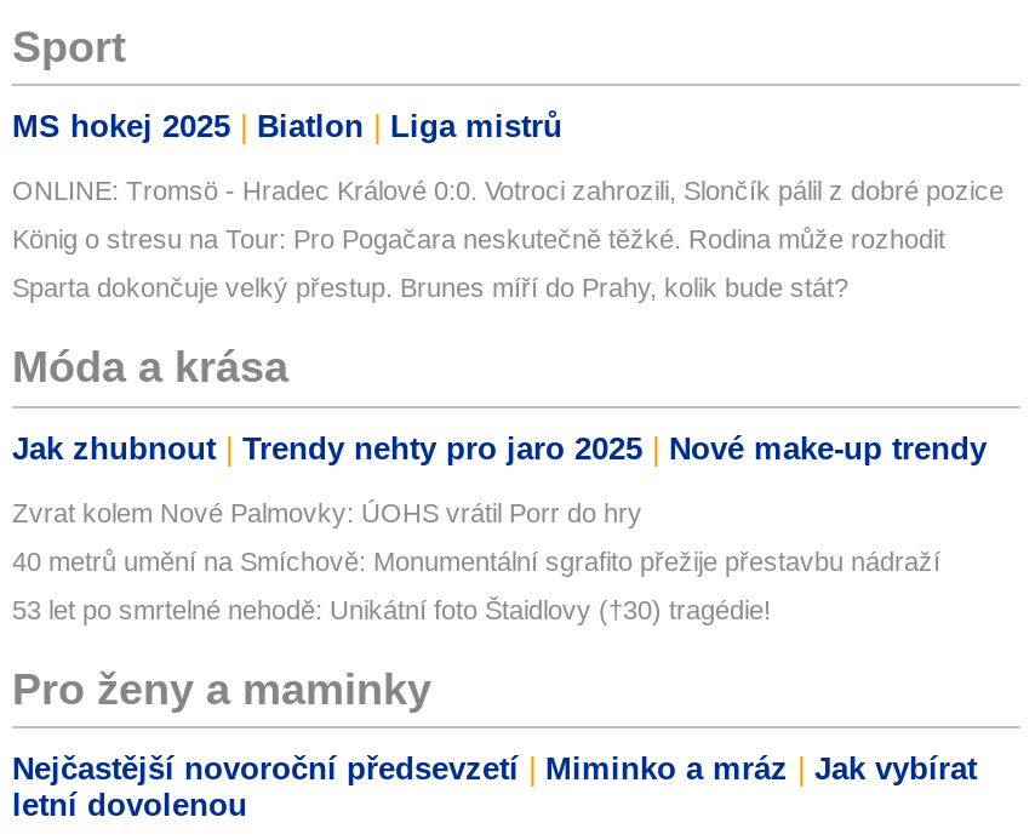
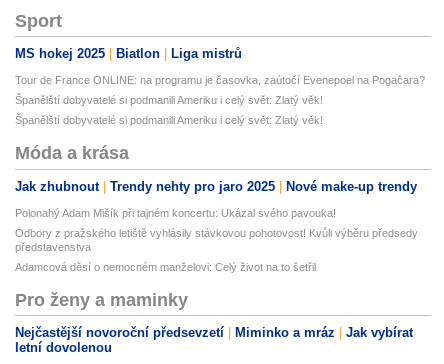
- ONLINE: Tromsö - Hradec Králové 0:0. Votroci zahrozili, Slončík pálil z dobré pozice
+ Tour de France ONLINE: na programu je časovka, zaútočí Evenepoel na Pogačara?

- König o stresu na Tour: Pro Pogačara neskutečně těžké. Rodina může rozhodit
+ Španělští dobyvatelé si podmanili Ameriku i celý svět: Zlatý věk!

- Sparta dokončuje velký přestup. Brunes míří do Prahy, kolik bude stát?
+ Španělští dobyvatelé si podmanili Ameriku i celý svět: Zlatý věk!

- Zvrat kolem Nové Palmovky: ÚOHS vrátil Porr do hry
+ Polonahý Adam Mišík při tajném koncertu: Ukázal svého pavouka!

- 40 metrů umění na Smíchově: Monumentální sgrafito přežije přestavbu nádraží
+ Odbory z pražského letiště vyhlásily stávkovou pohotovost! Kvůli výběru předsedy
+ představenstva

- 53 let po smrtelné nehodě: Unikátní foto Štaidlovy (†30) tragédie!
+ Adamcová děsí o nemocném manželovi: Celý život na to šetřil
